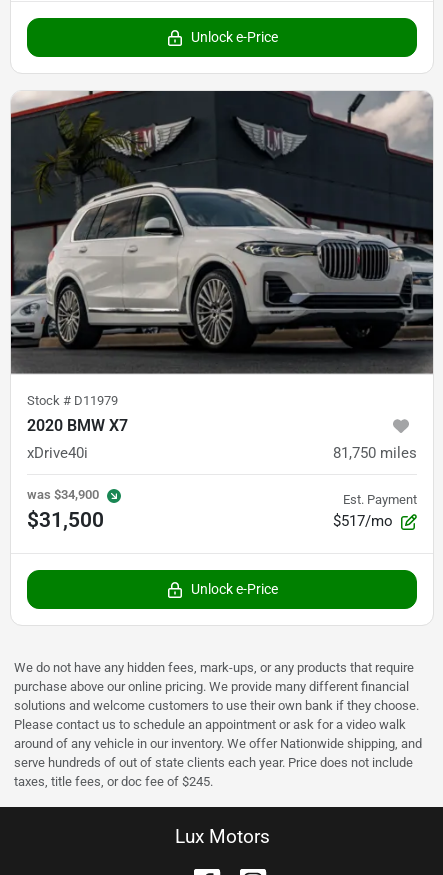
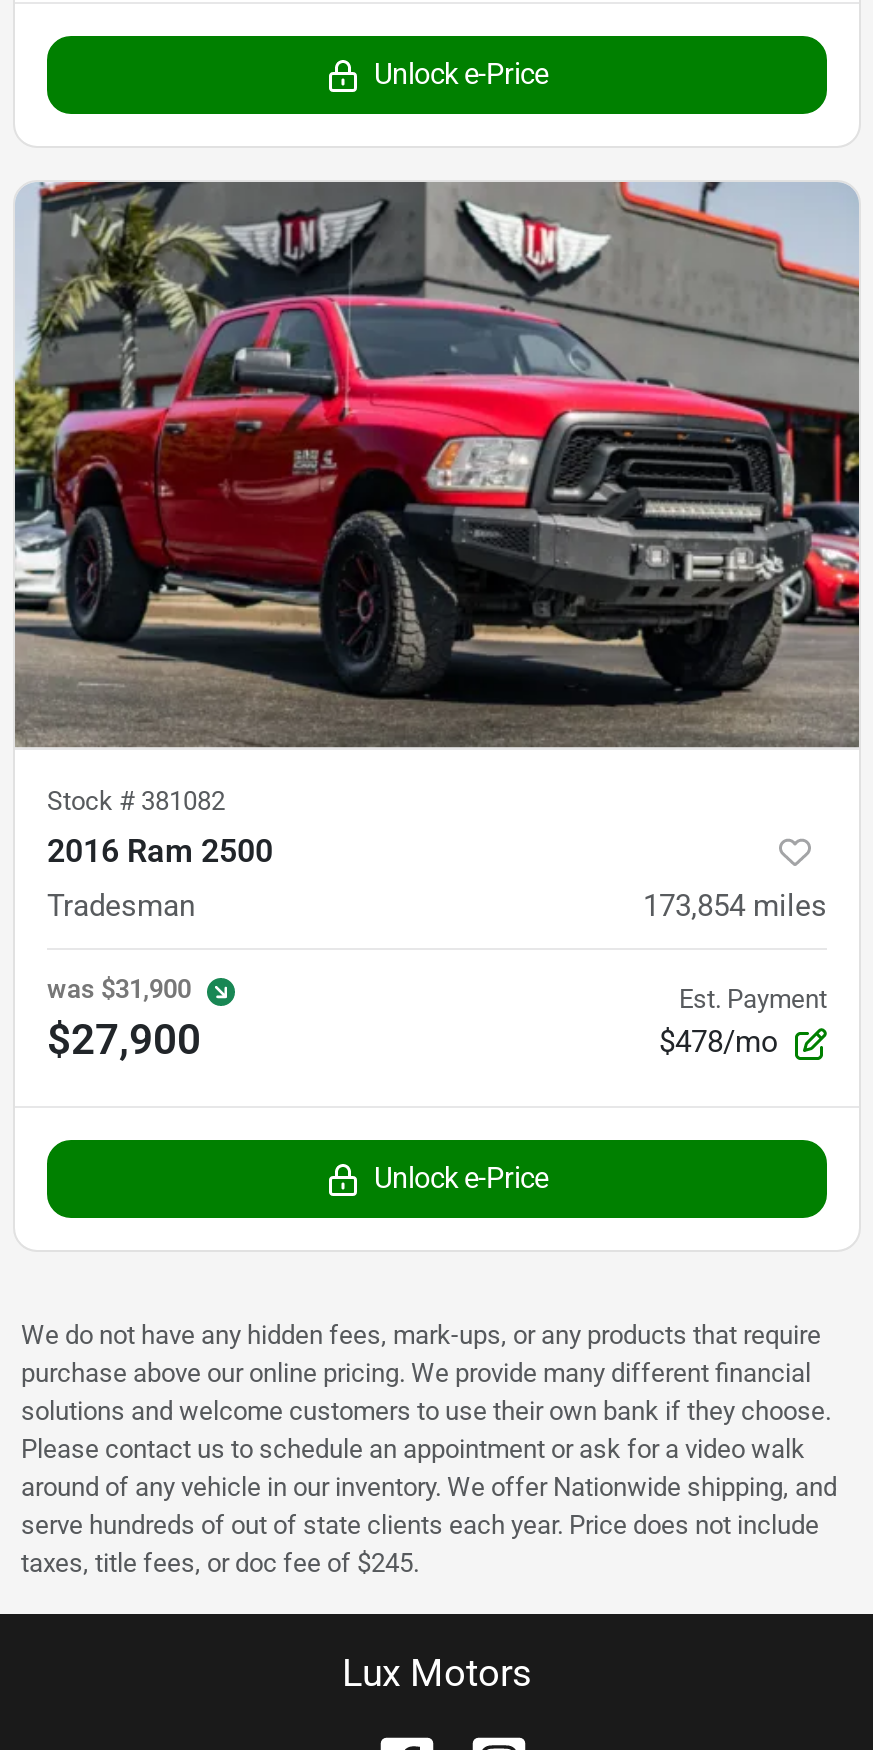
- [image]
- Stock #D11979
- 2020 BMW X7
+ [image]
+ Stock #381082
+ 2016 Ram 2500

- xDrive40i
- 81,750 miles
+ Tradesman
+ 173,854 miles

- was $34,900
- $31,500
+ was $31,900
+ $27,900

- $517/mo
+ $478/mo
